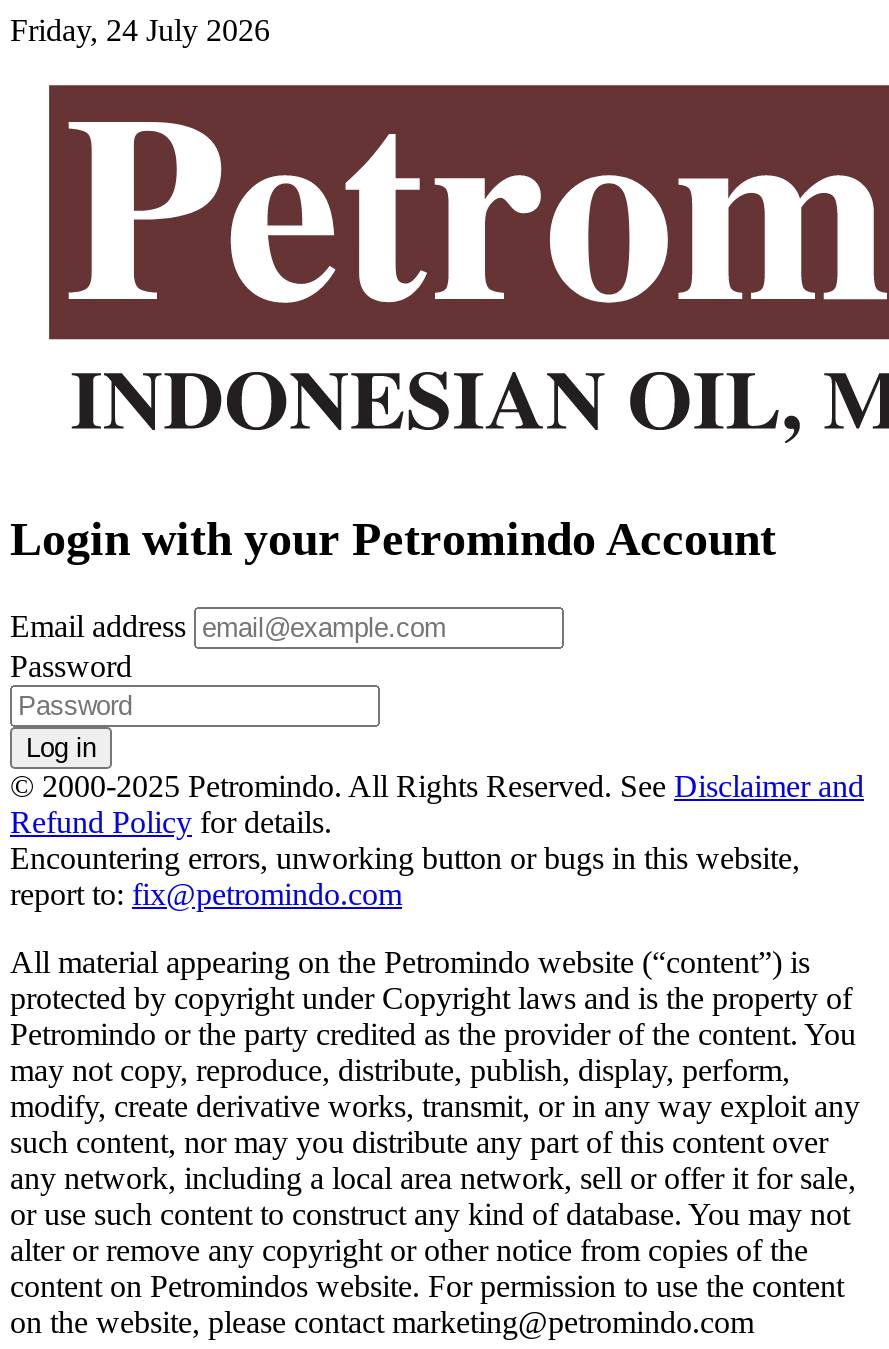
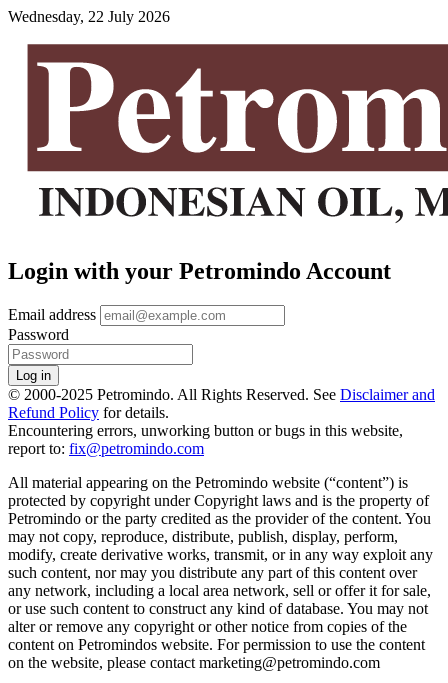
- Friday, 24 July 2026
+ Wednesday, 22 July 2026
